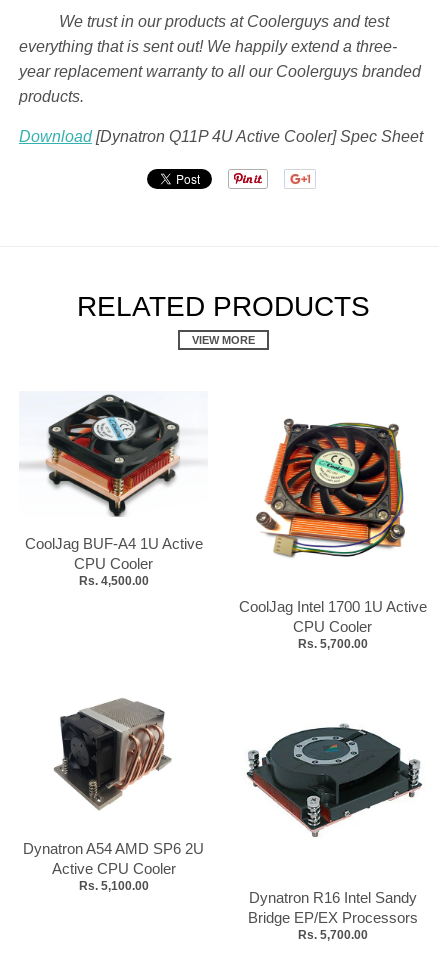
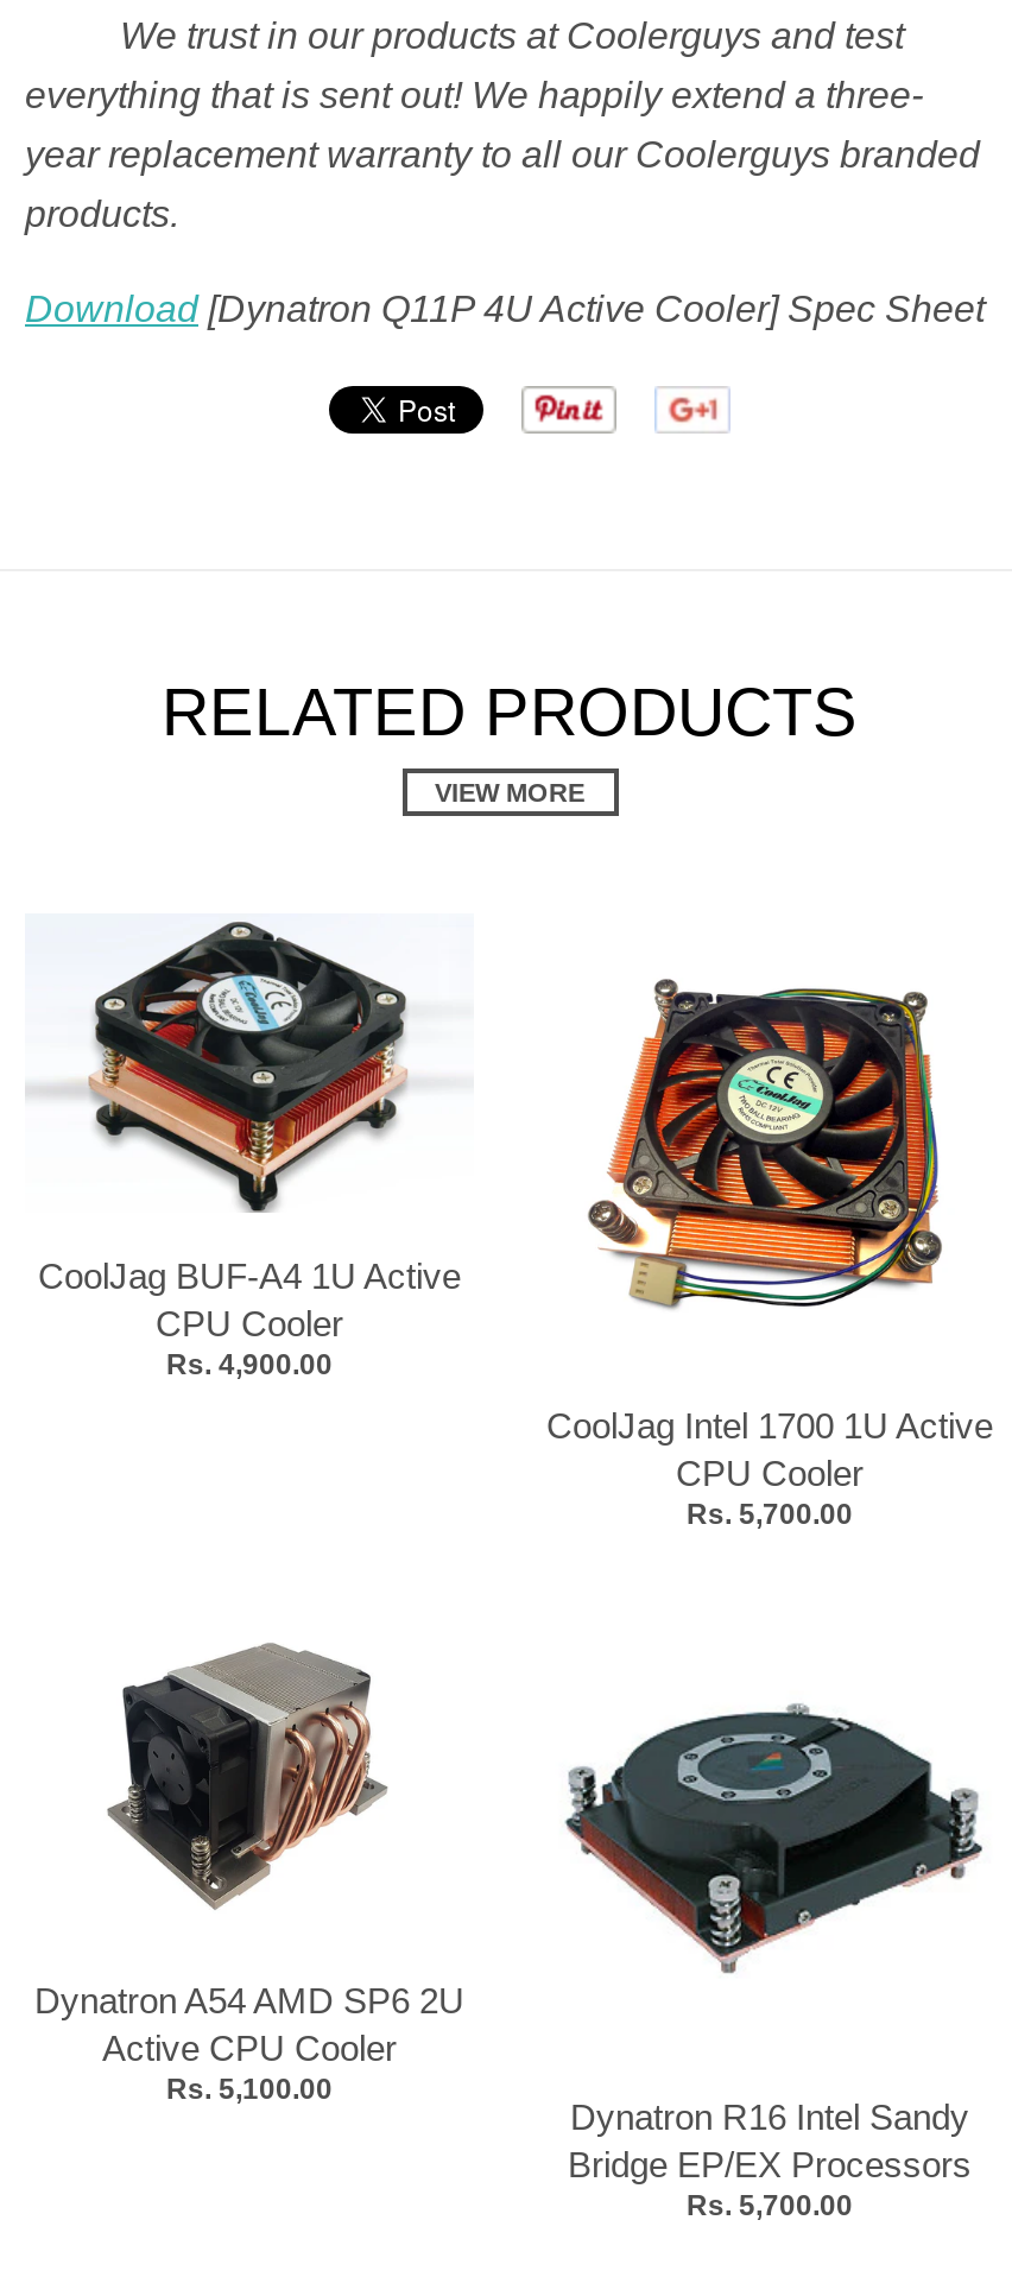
- Rs. 4,500.00
+ Rs. 4,900.00
